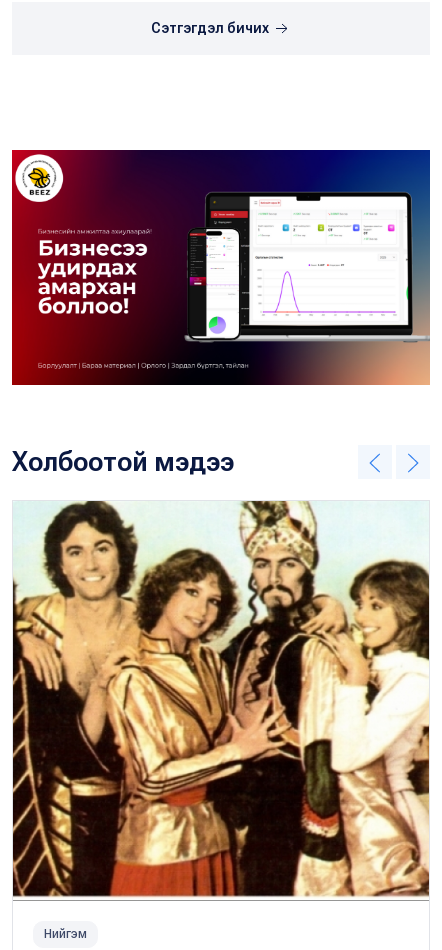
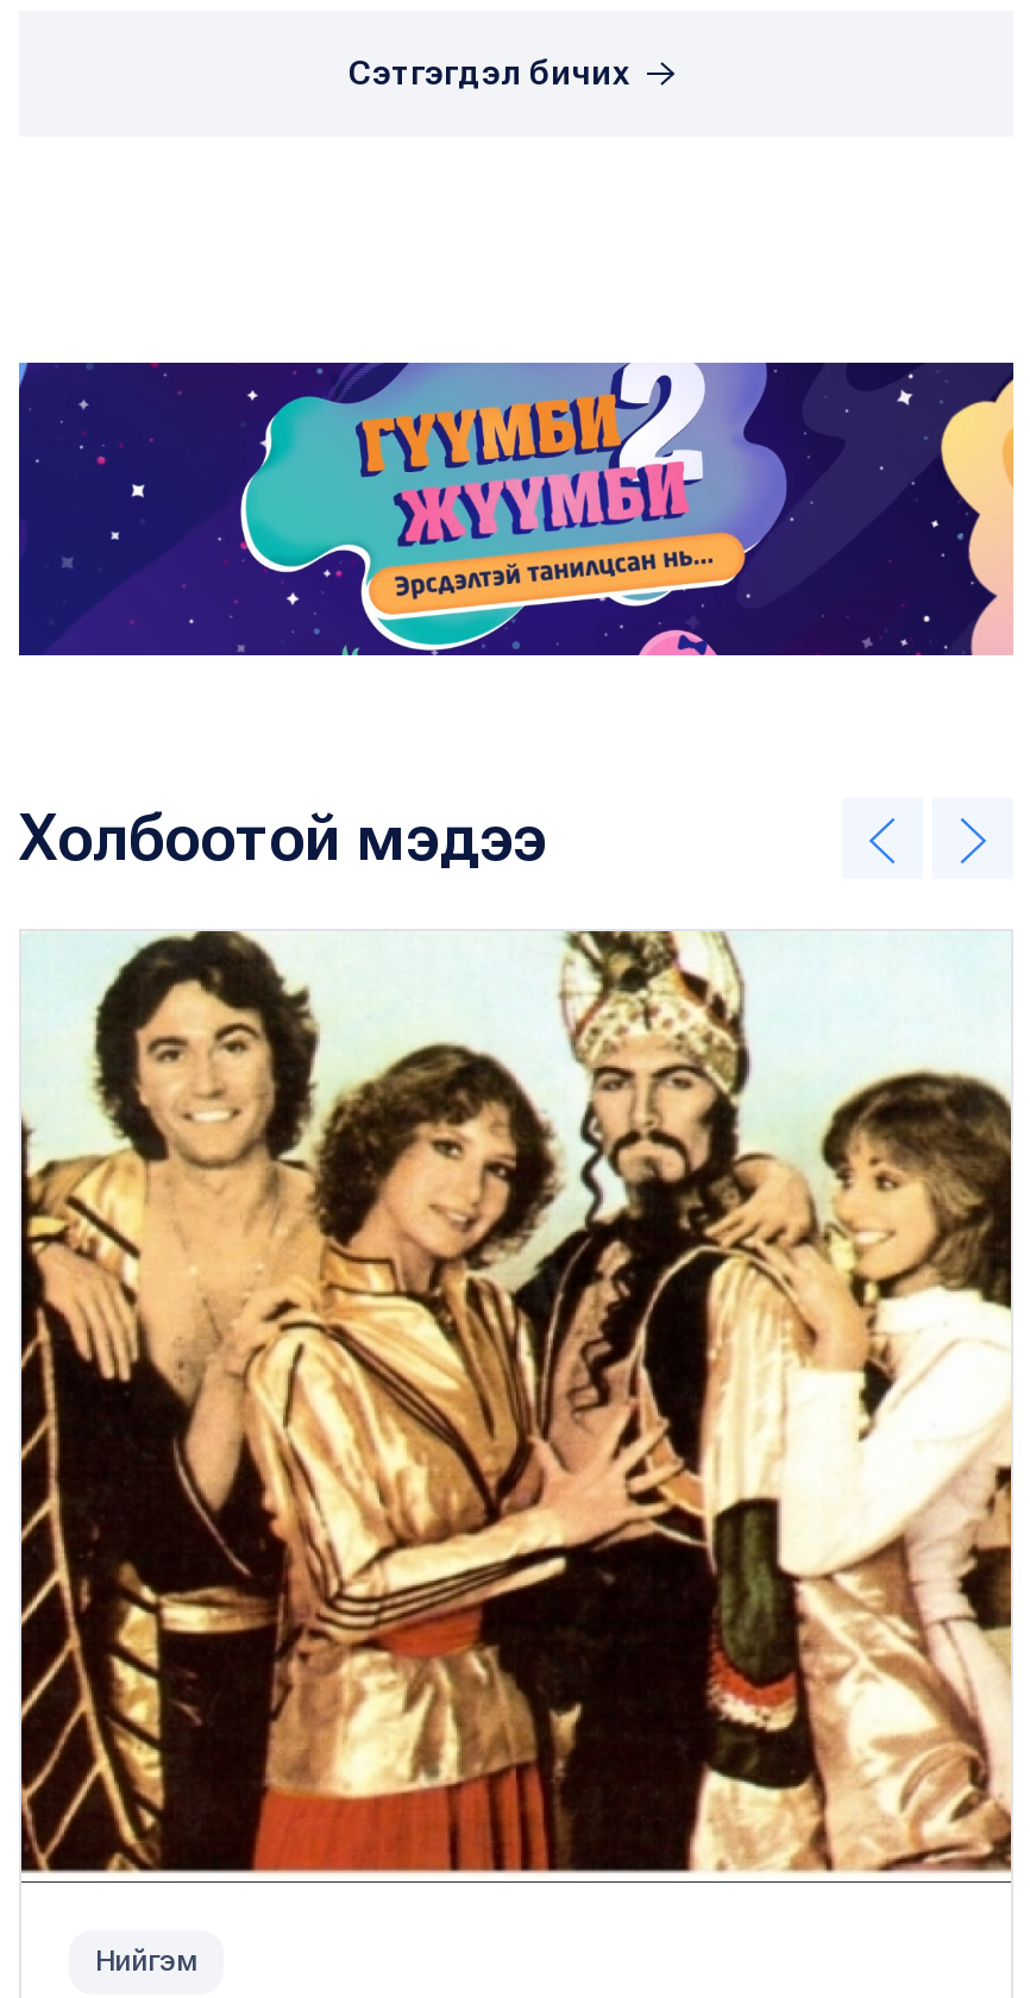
- [image]
+ [image]
